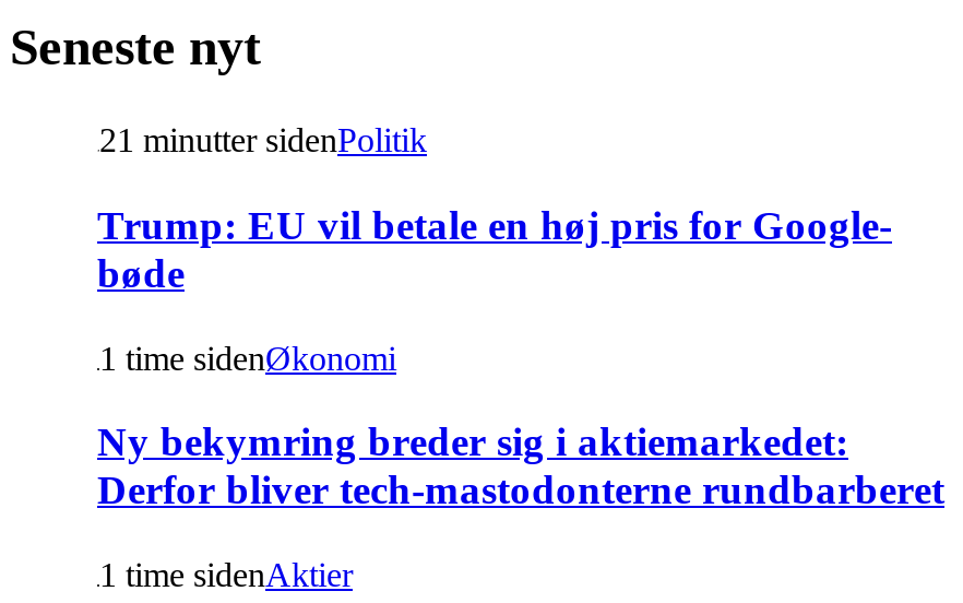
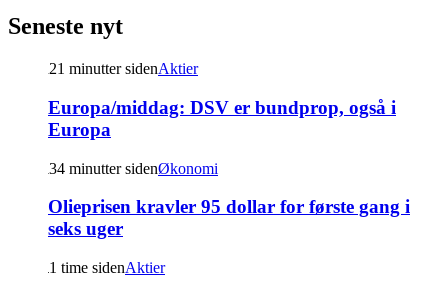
- 21 minutter sidenPolitik
+ 21 minutter sidenAktier

- Trump: EU vil betale en høj pris for Google-
- bøde
+ Europa/middag: DSV er bundprop, også i
+ Europa

- 1 time sidenØkonomi
+ 34 minutter sidenØkonomi

- Ny bekymring breder sig i aktiemarkedet:
- Derfor bliver tech-mastodonterne rundbarberet
+ Olieprisen kravler 95 dollar for første gang i
+ seks uger
